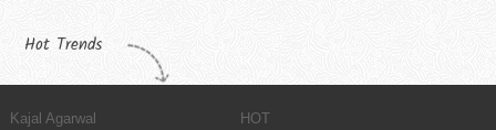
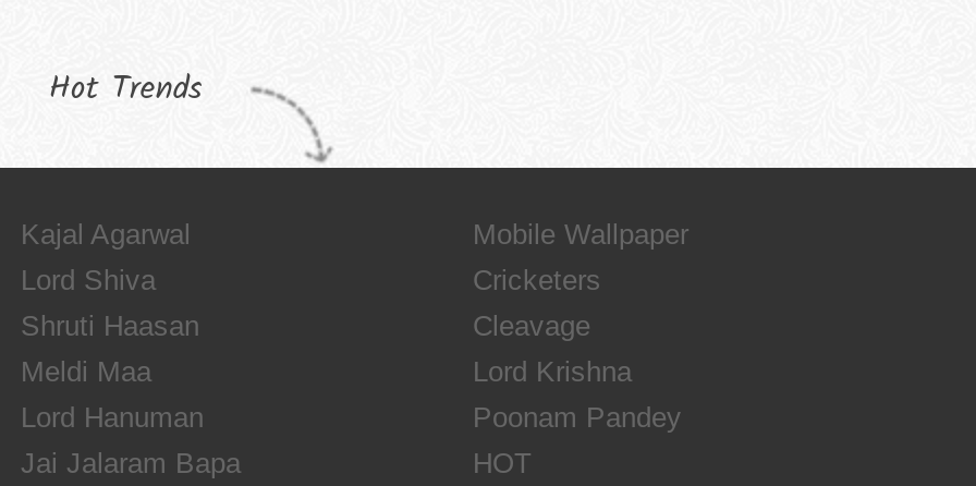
+ Mobile Wallpaper
+ Lord Shiva
+ Cricketers
+ Shruti Haasan
+ Cleavage
+ Meldi Maa
+ Lord Krishna
+ Lord Hanuman
+ Poonam Pandey
+ Jai Jalaram Bapa
